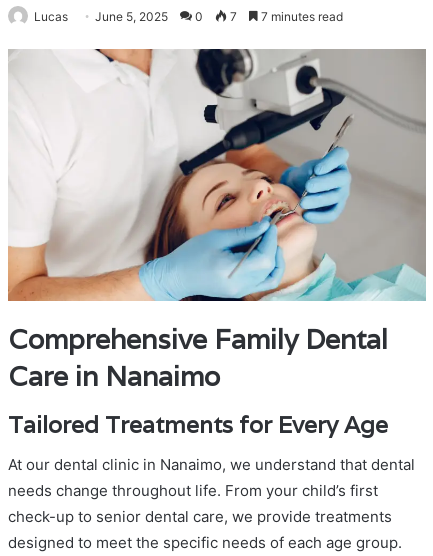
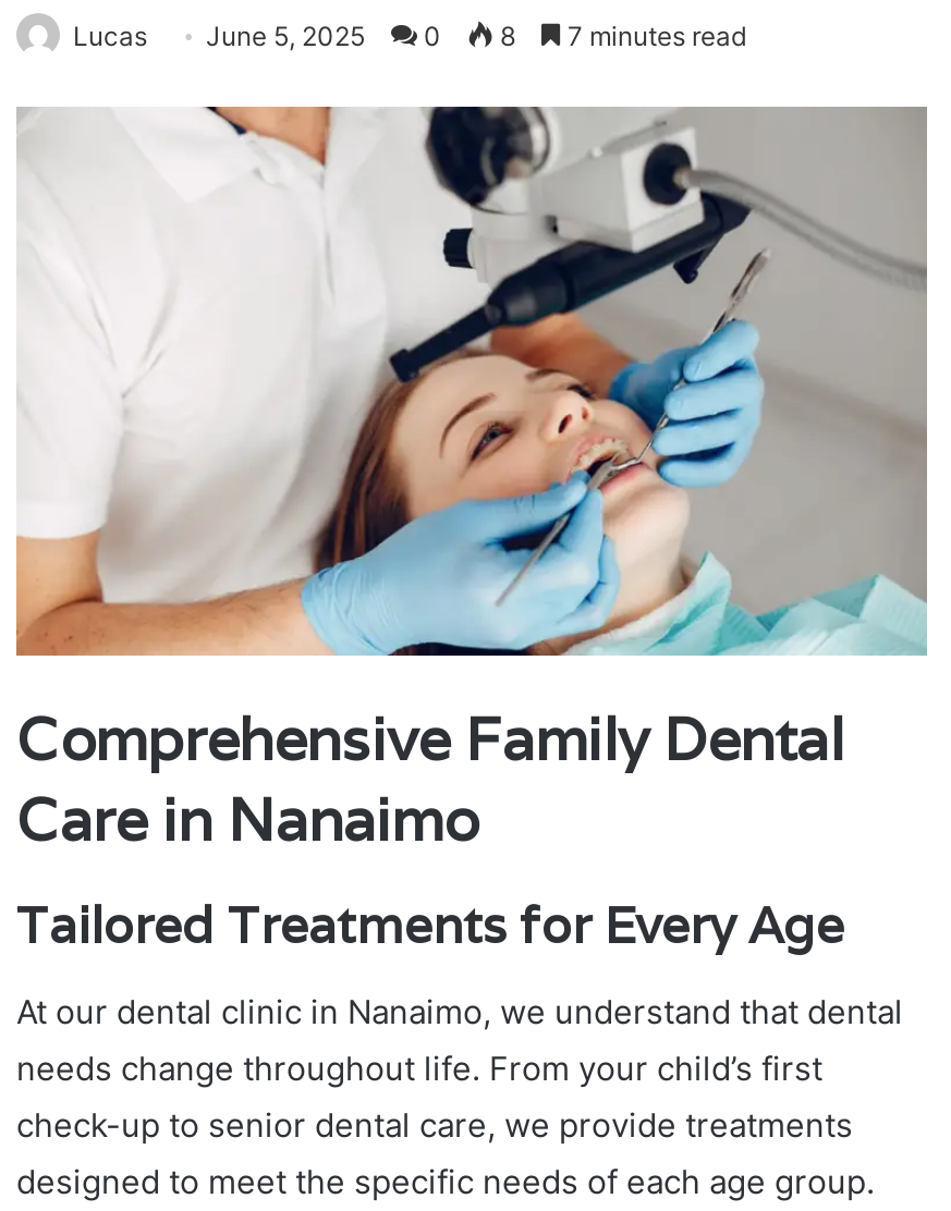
- Lucas June 5, 2025 0 7 7 minutes read
+ Lucas June 5, 2025 0 8 7 minutes read
